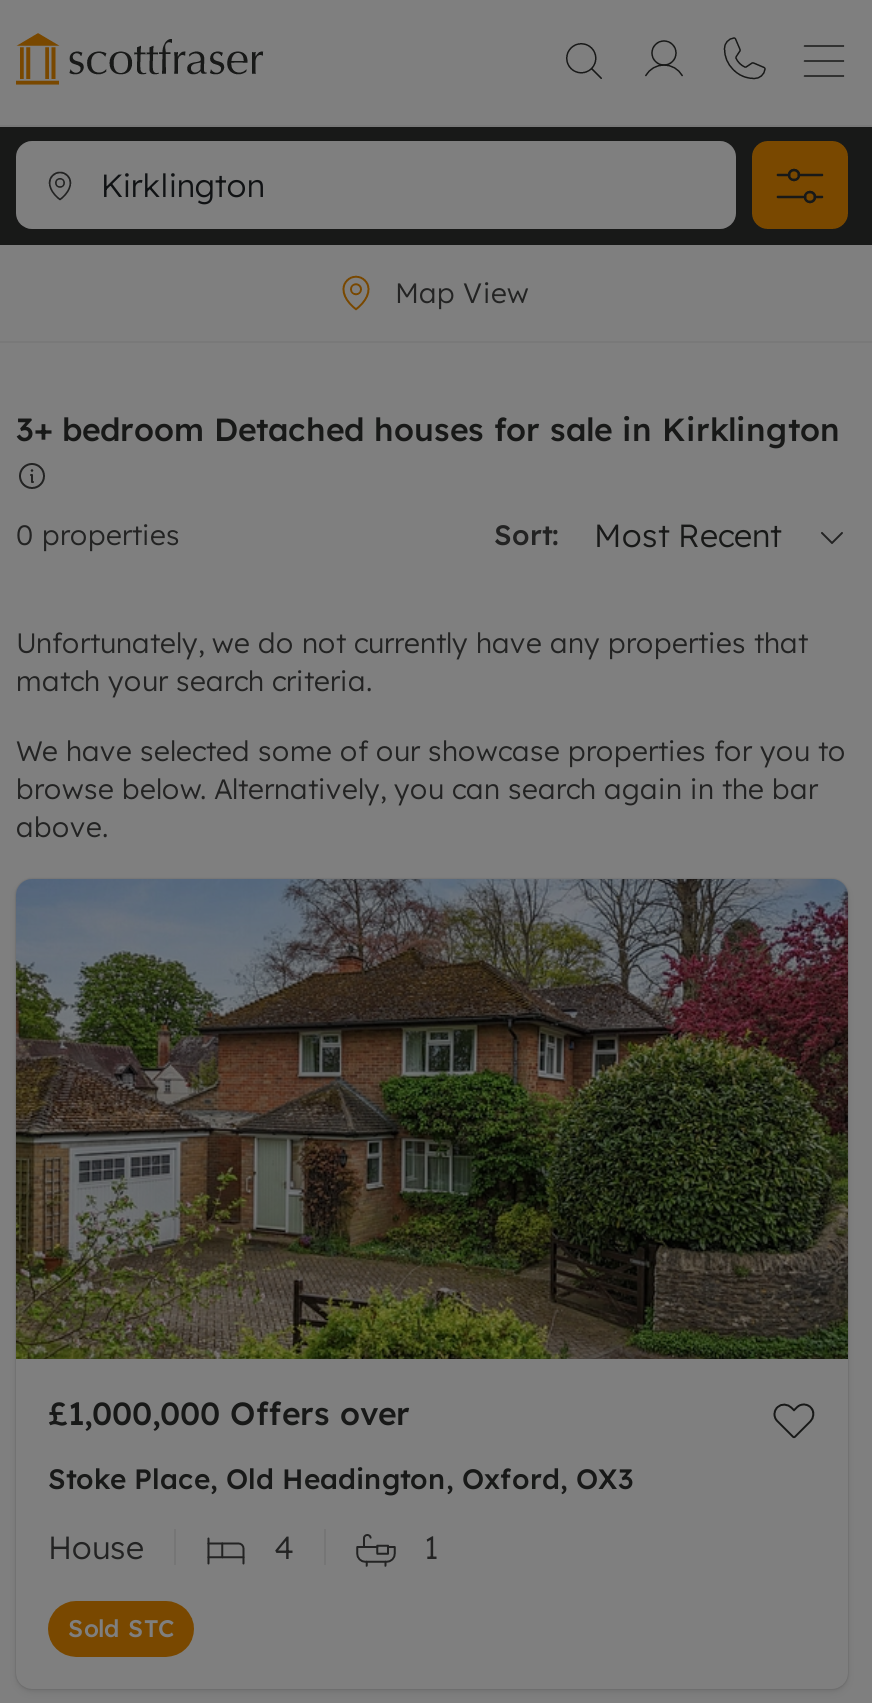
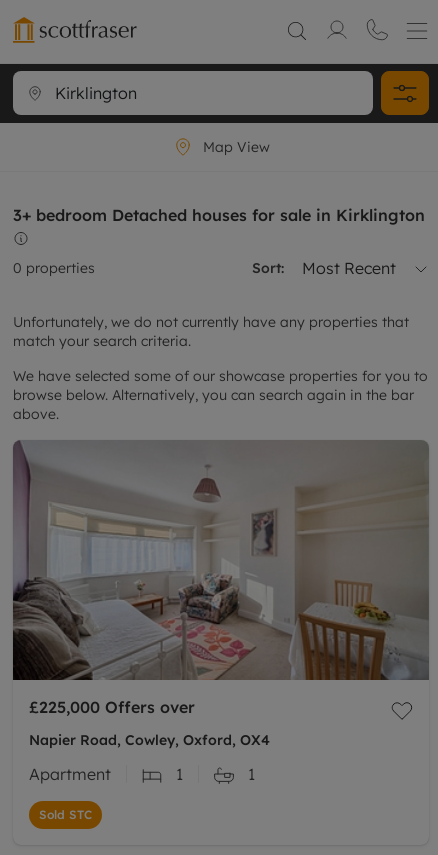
- [image]
- £1,000,000 Offers over
+ [image]
+ £225,000 Offers over

- Stoke Place, Old Headington, Oxford, OX3
+ Napier Road, Cowley, Oxford, OX4

- House
- 4
+ Apartment
+ 1
